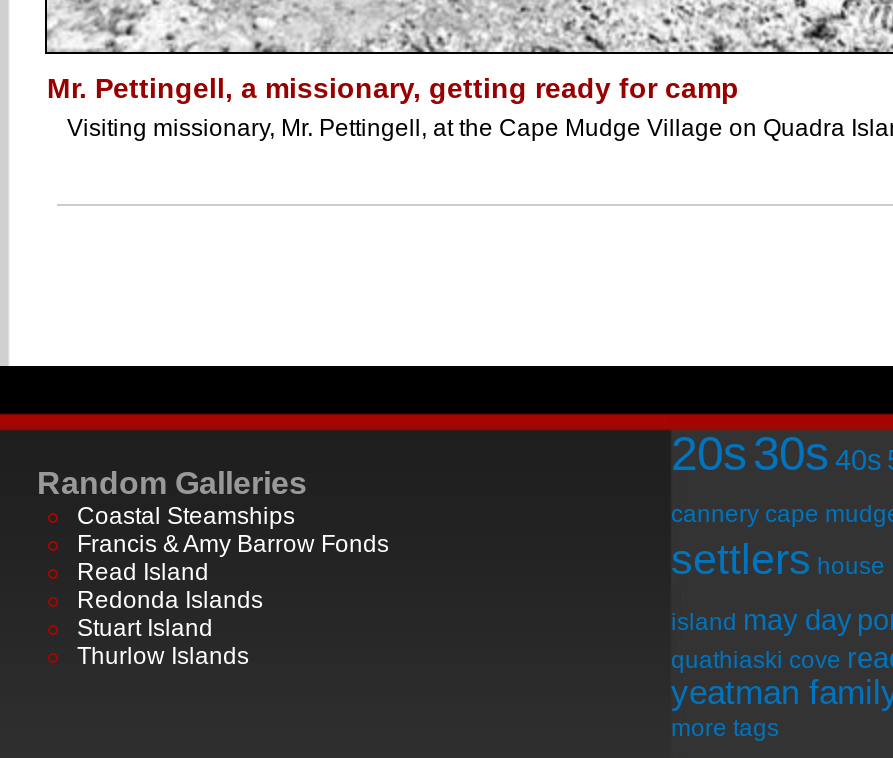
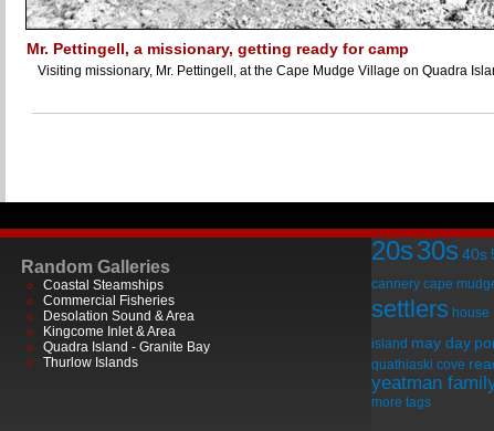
- Francis & Amy Barrow Fonds
- Read Island
- Redonda Islands
- Stuart Island
+ Commercial Fisheries
+ Desolation Sound & Area
+ Kingcome Inlet & Area
+ Quadra Island - Granite Bay
